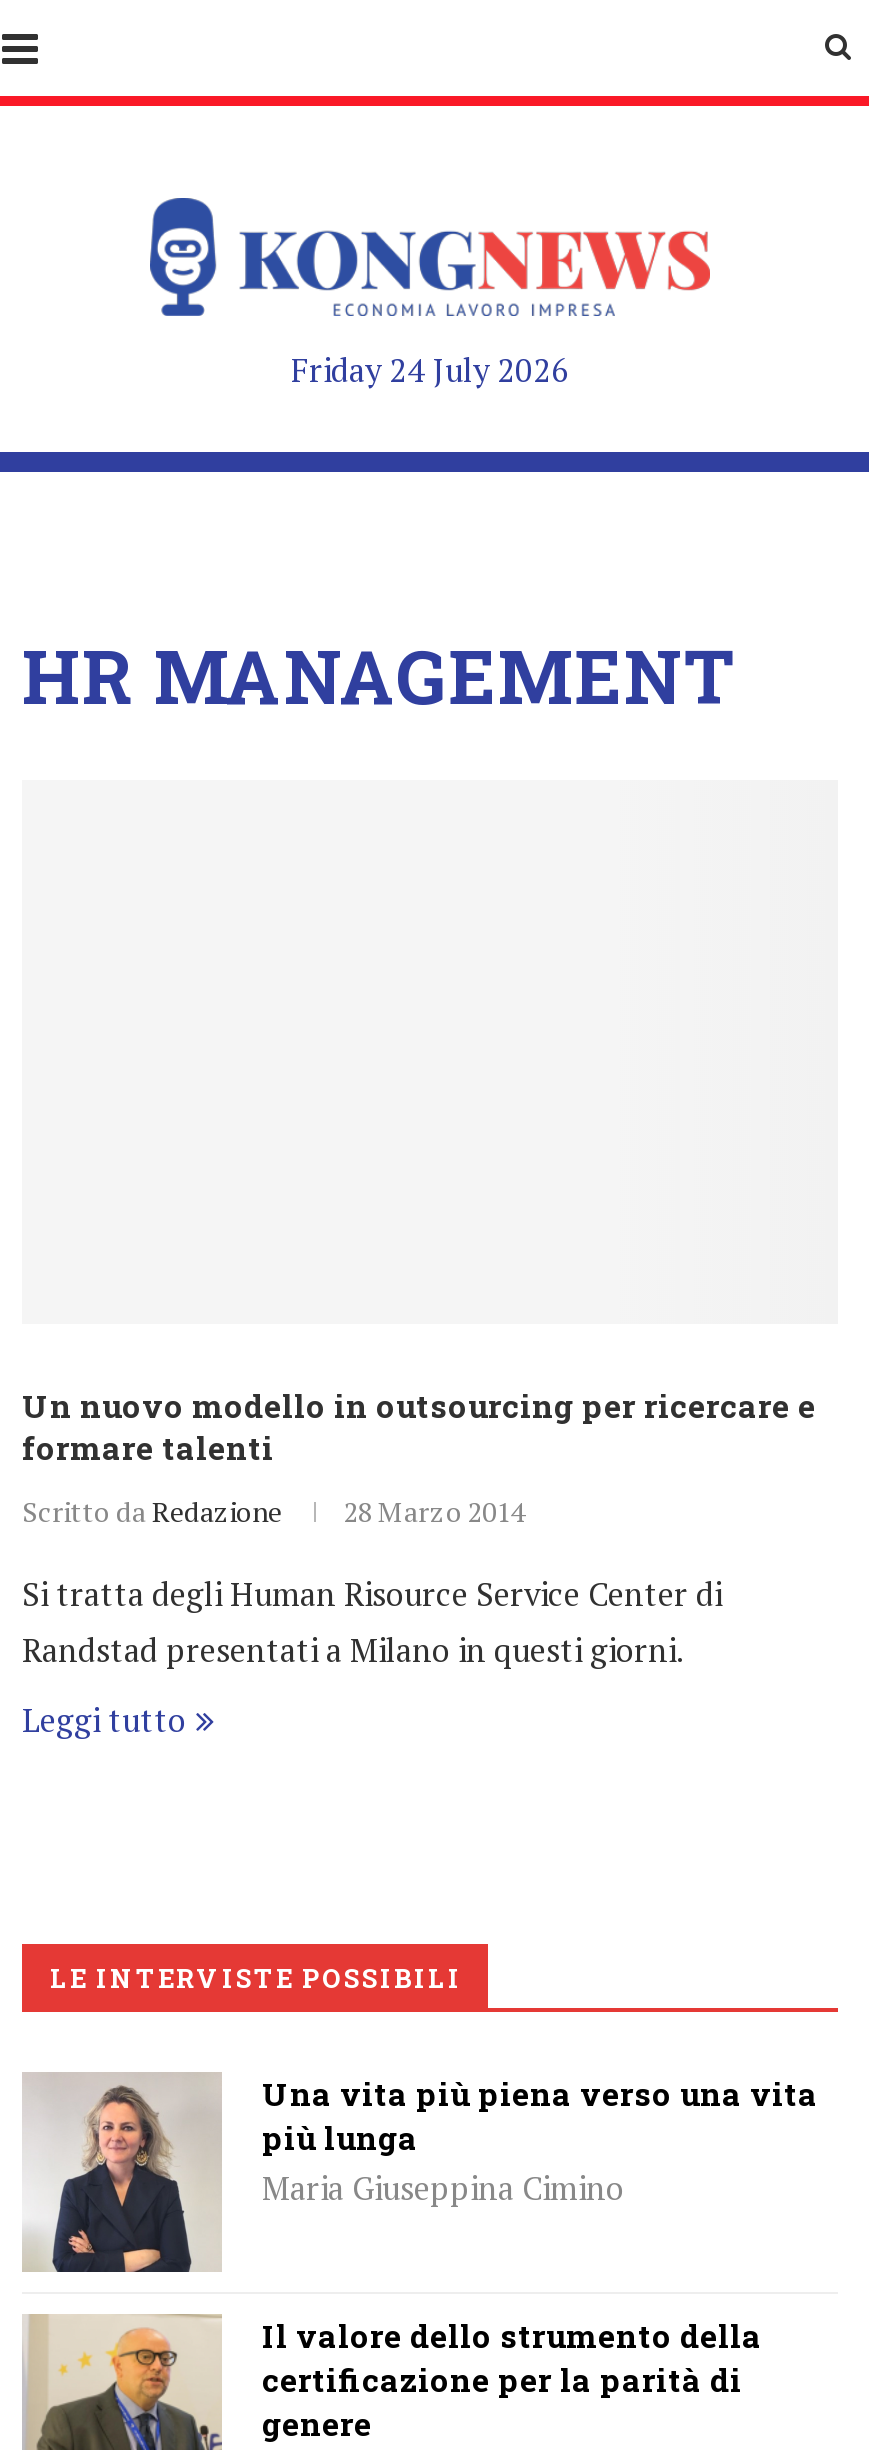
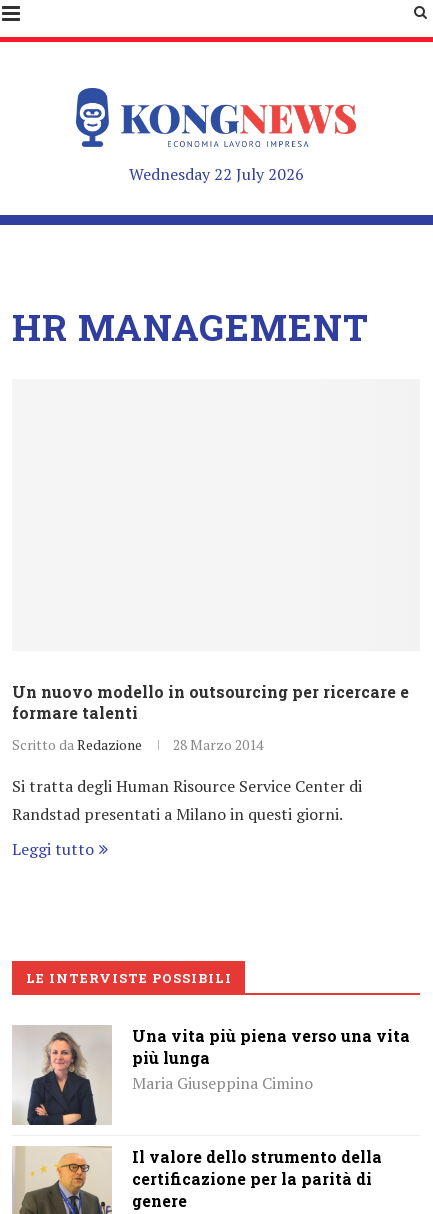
- Friday 24 July 2026
+ Wednesday 22 July 2026
